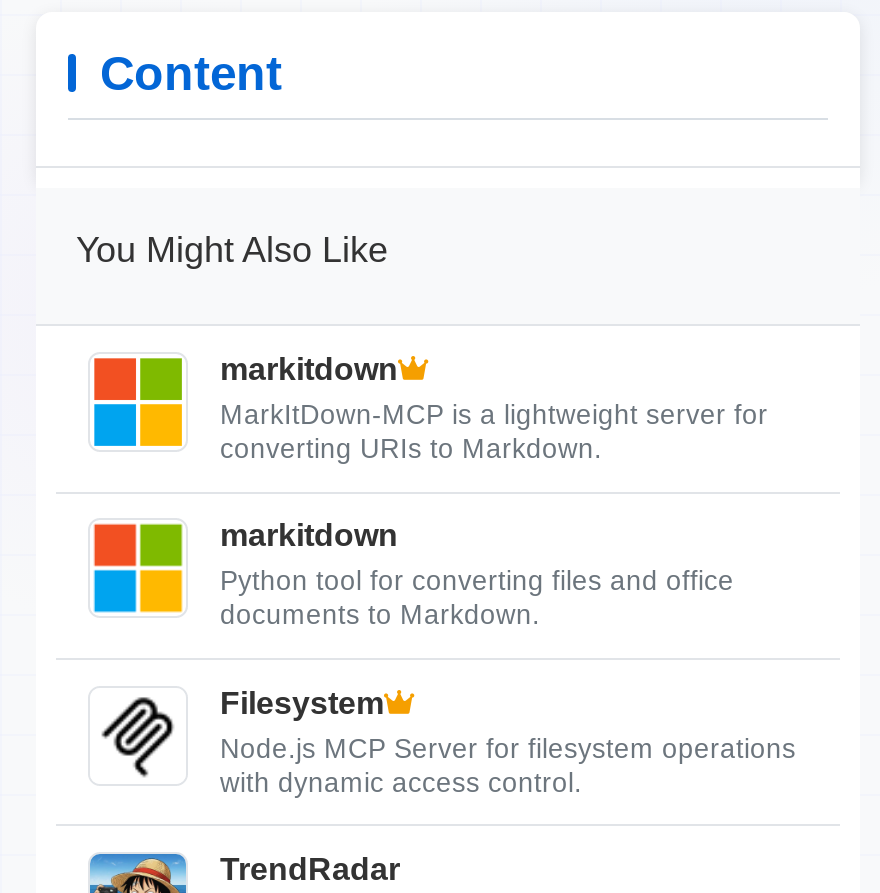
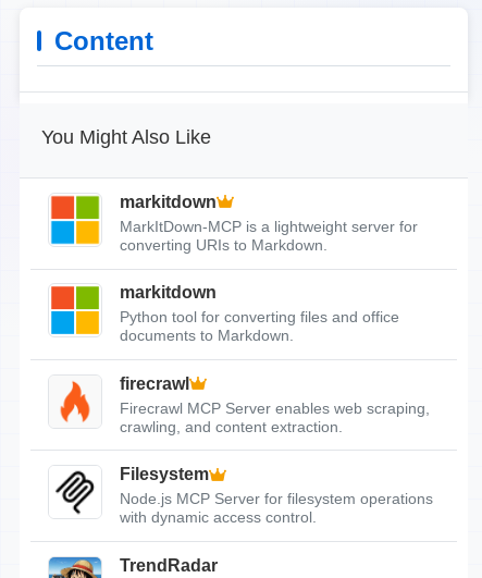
+ [image]
+ firecrawl
+ Firecrawl MCP Server enables web scraping,
+ crawling, and content extraction.
